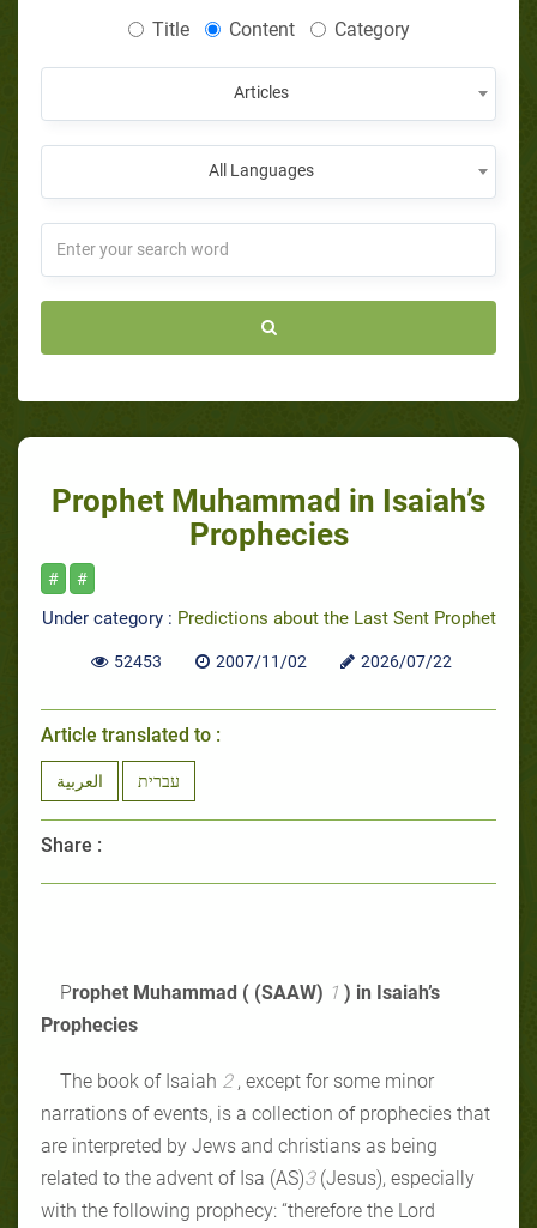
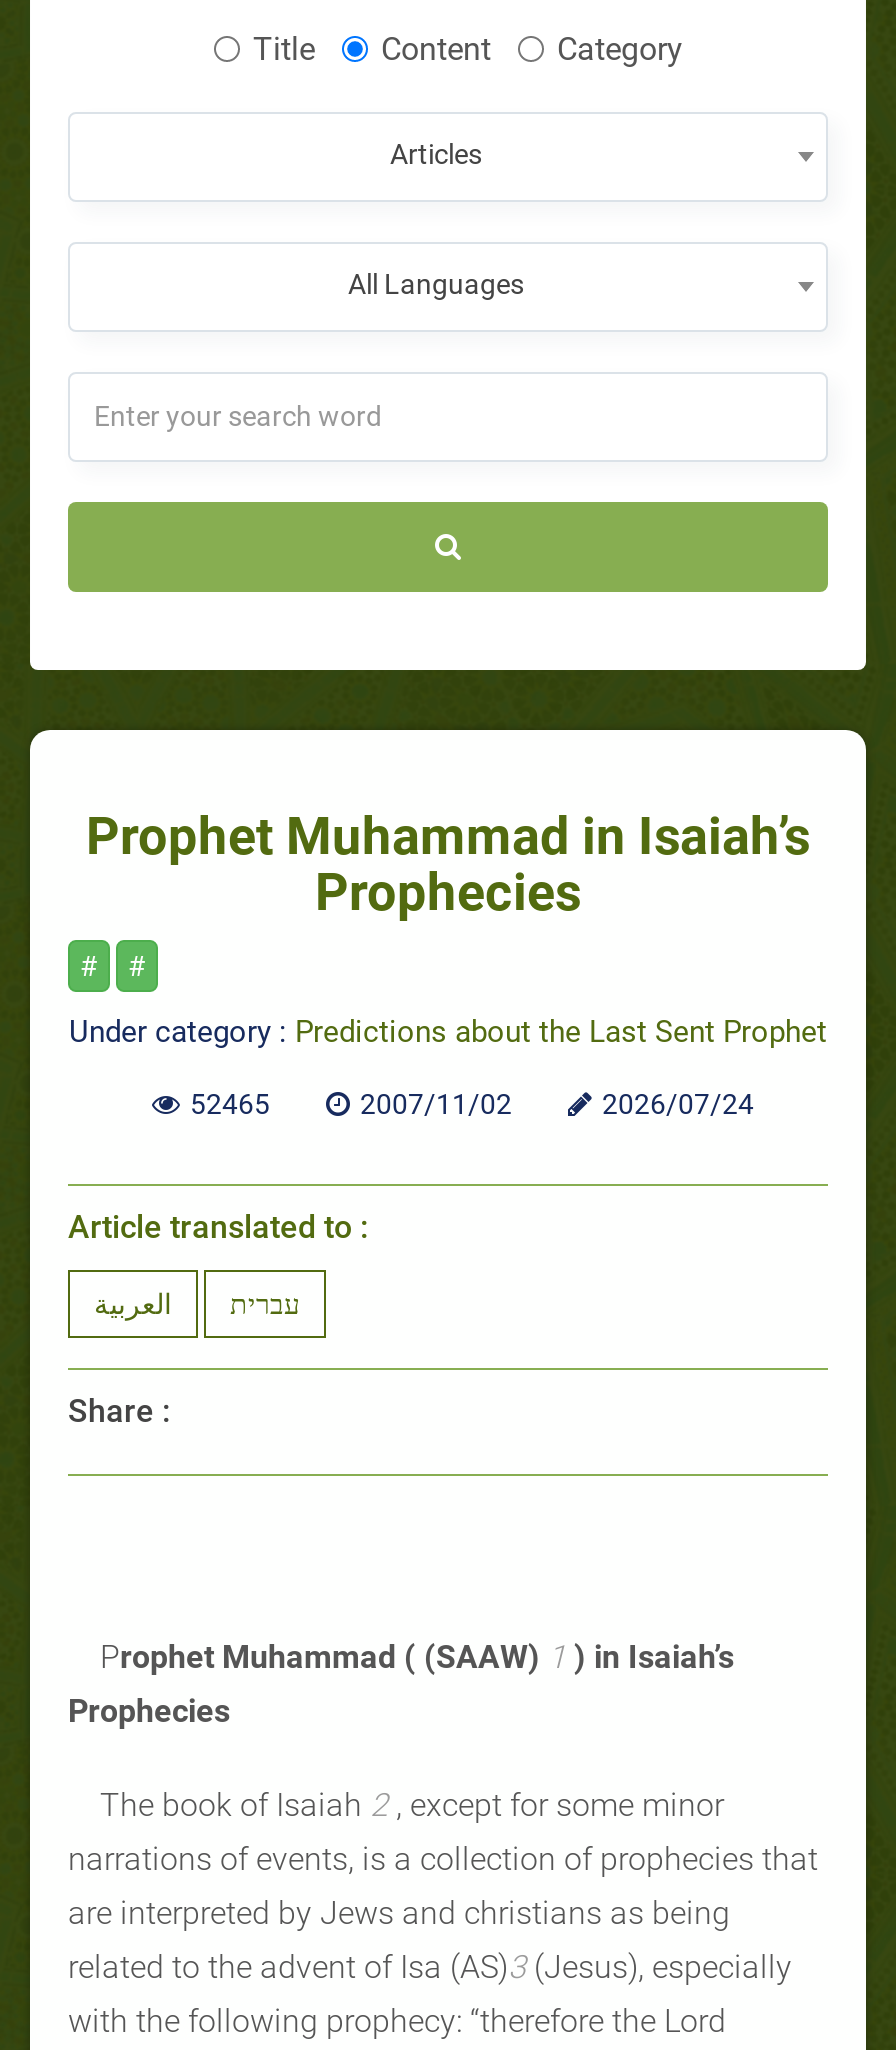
- 52453
+ 52465

- 2026/07/22
+ 2026/07/24
